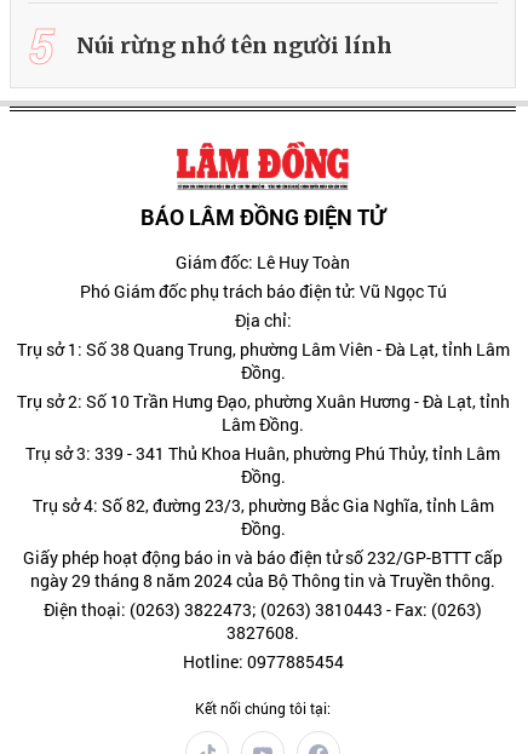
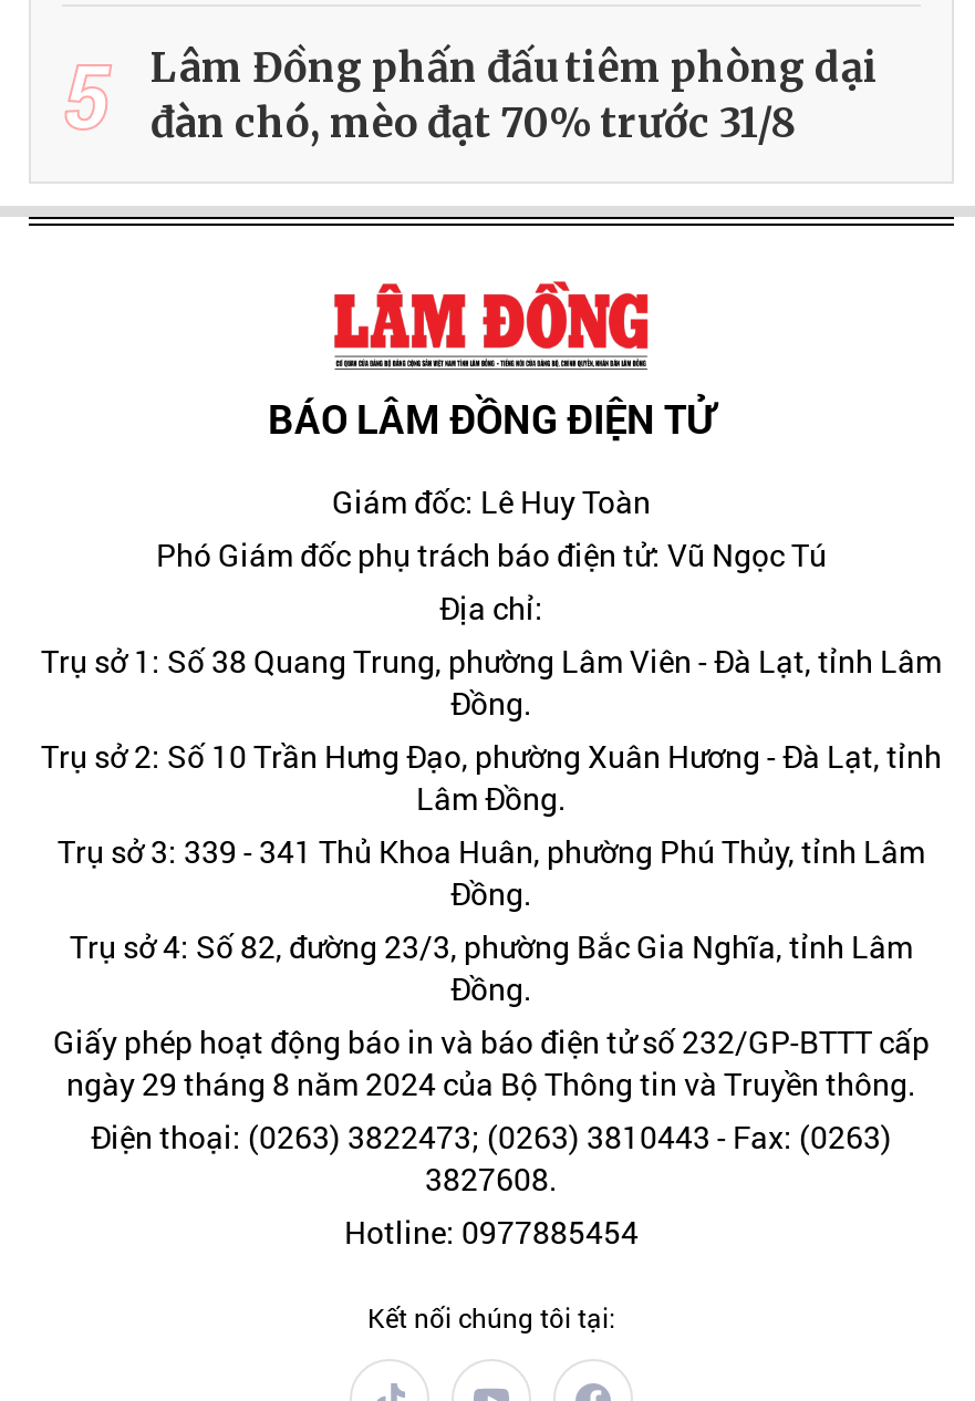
- Núi rừng nhớ tên người lính
+ Lâm Đồng phấn đấu tiêm phòng dại
+ đàn chó, mèo đạt 70% trước 31/8
